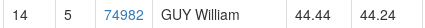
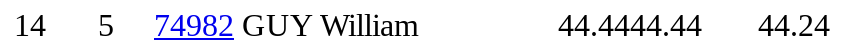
- 74982
- GUY William
- 44.44
+ 74982 GUY William
+ 44.4444.44
